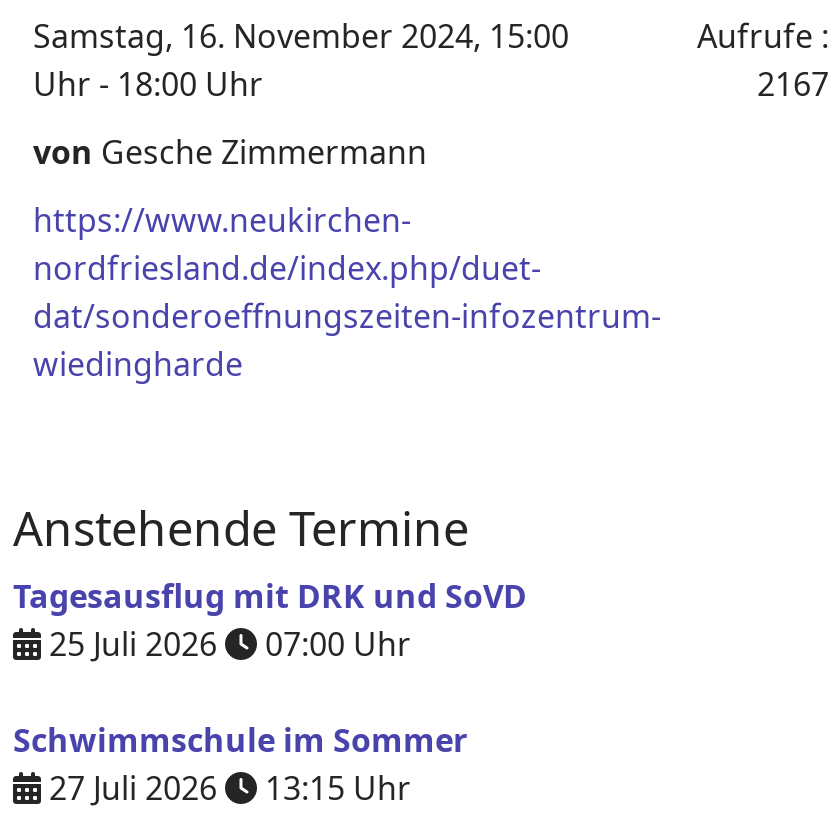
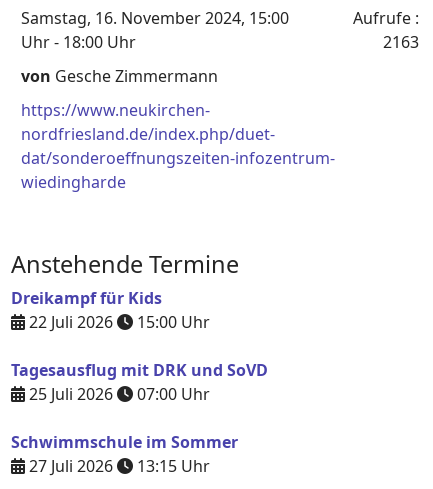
- 2167
+ 2163

+ Dreikampf für Kids
+ 22 Juli 2026
+ 15:00 Uhr
